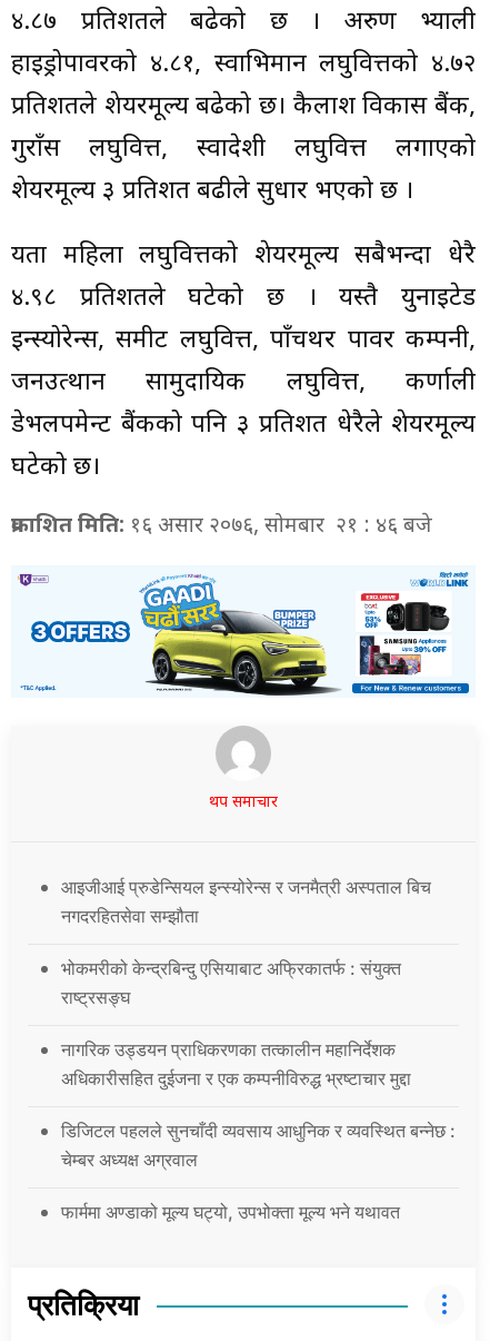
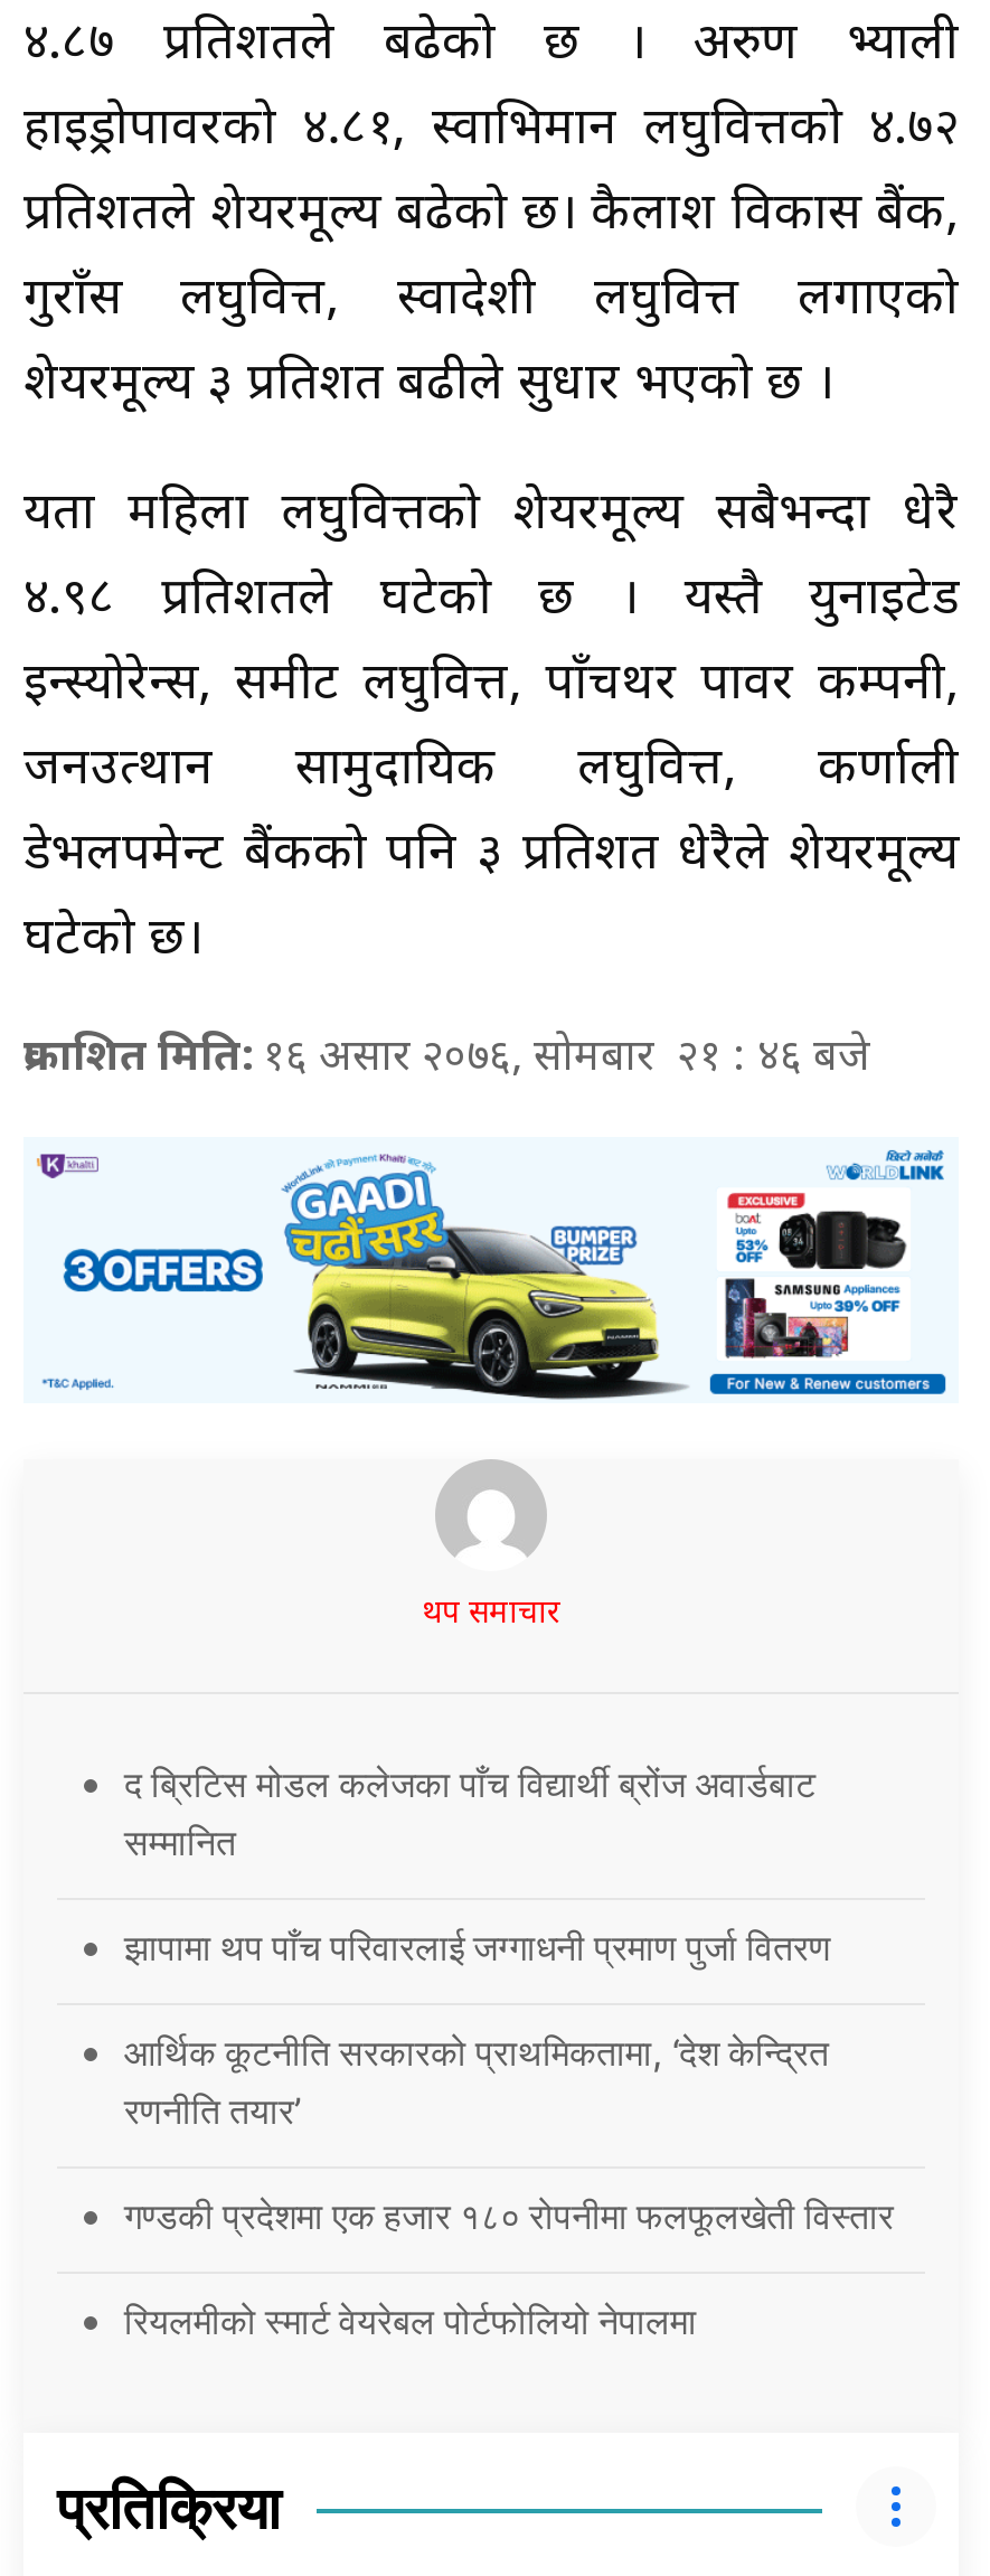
- आइजीआई प्रुडेन्सियल इन्स्योरेन्स र जनमैत्री अस्पताल बिच
- नगदरहितसेवा सम्झौता
+ द ब्रिटिस मोडल कलेजका पाँच विद्यार्थी ब्रोंज अवार्डबाट
+ सम्मानित

- भोकमरीको केन्द्रबिन्दु एसियाबाट अफ्रिकातर्फ : संयुक्त
- राष्ट्रसङ्घ
+ झापामा थप पाँच परिवारलाई जग्गाधनी प्रमाण पुर्जा वितरण

- नागरिक उड्डयन प्राधिकरणका तत्कालीन महानिर्देशक
- अधिकारीसहित दुईजना र एक कम्पनीविरुद्ध भ्रष्टाचार मुद्दा
+ आर्थिक कूटनीति सरकारको प्राथमिकतामा, ‘देश केन्द्रित
+ रणनीति तयार’

- डिजिटल पहलले सुनचाँदी व्यवसाय आधुनिक र व्यवस्थित बन्नेछ :
- चेम्बर अध्यक्ष अग्रवाल
+ गण्डकी प्रदेशमा एक हजार १८० रोपनीमा फलफूलखेती विस्तार

- फार्ममा अण्डाको मूल्य घट्यो, उपभोक्ता मूल्य भने यथावत
+ रियलमीको स्मार्ट वेयरेबल पोर्टफोलियो नेपालमा
